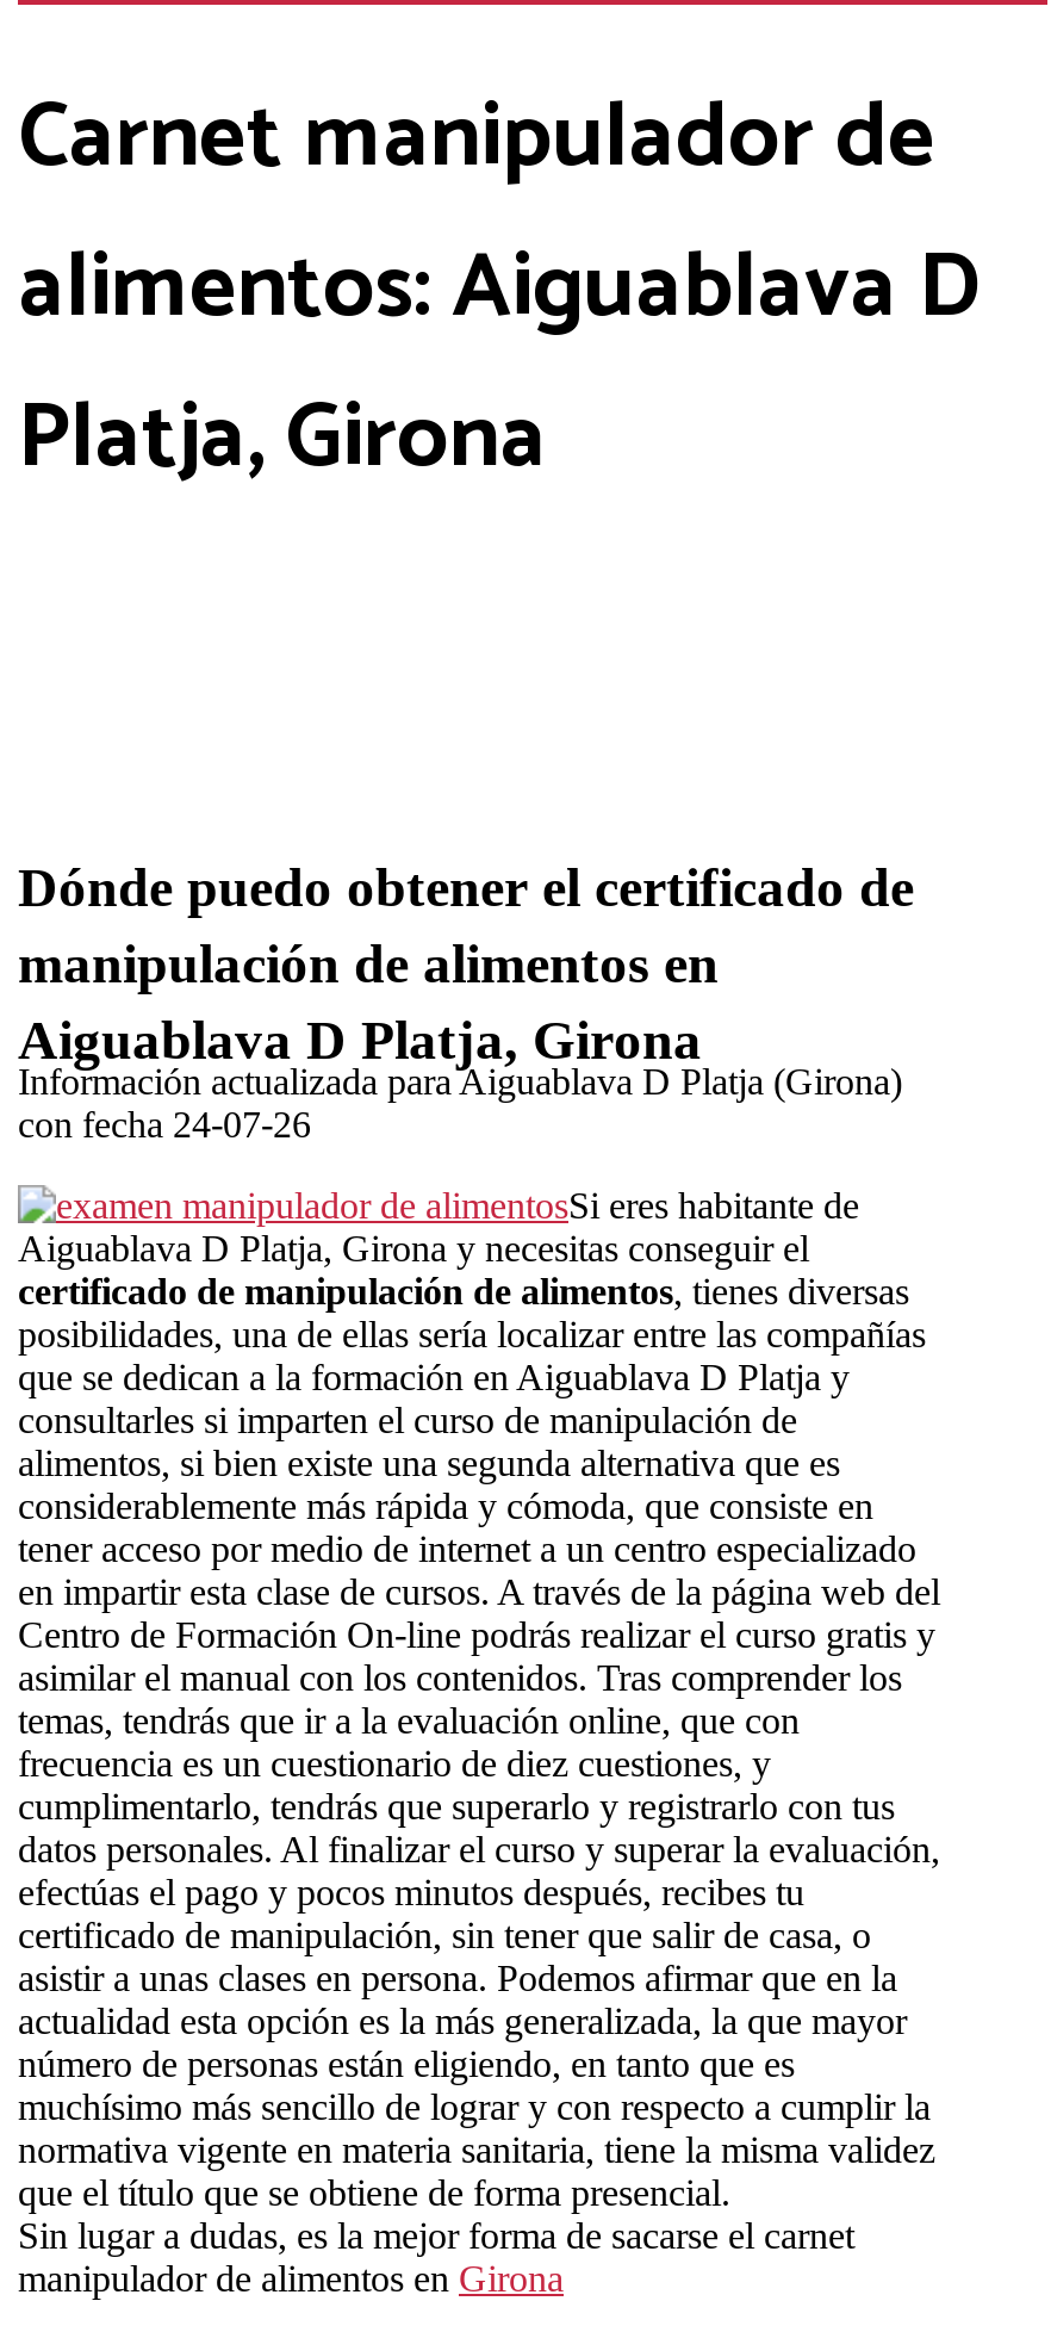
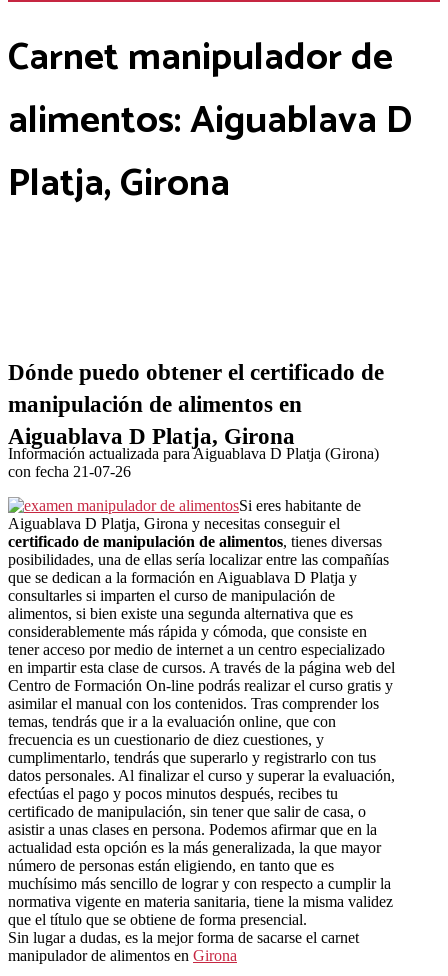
- con fecha 24-07-26
+ con fecha 21-07-26
